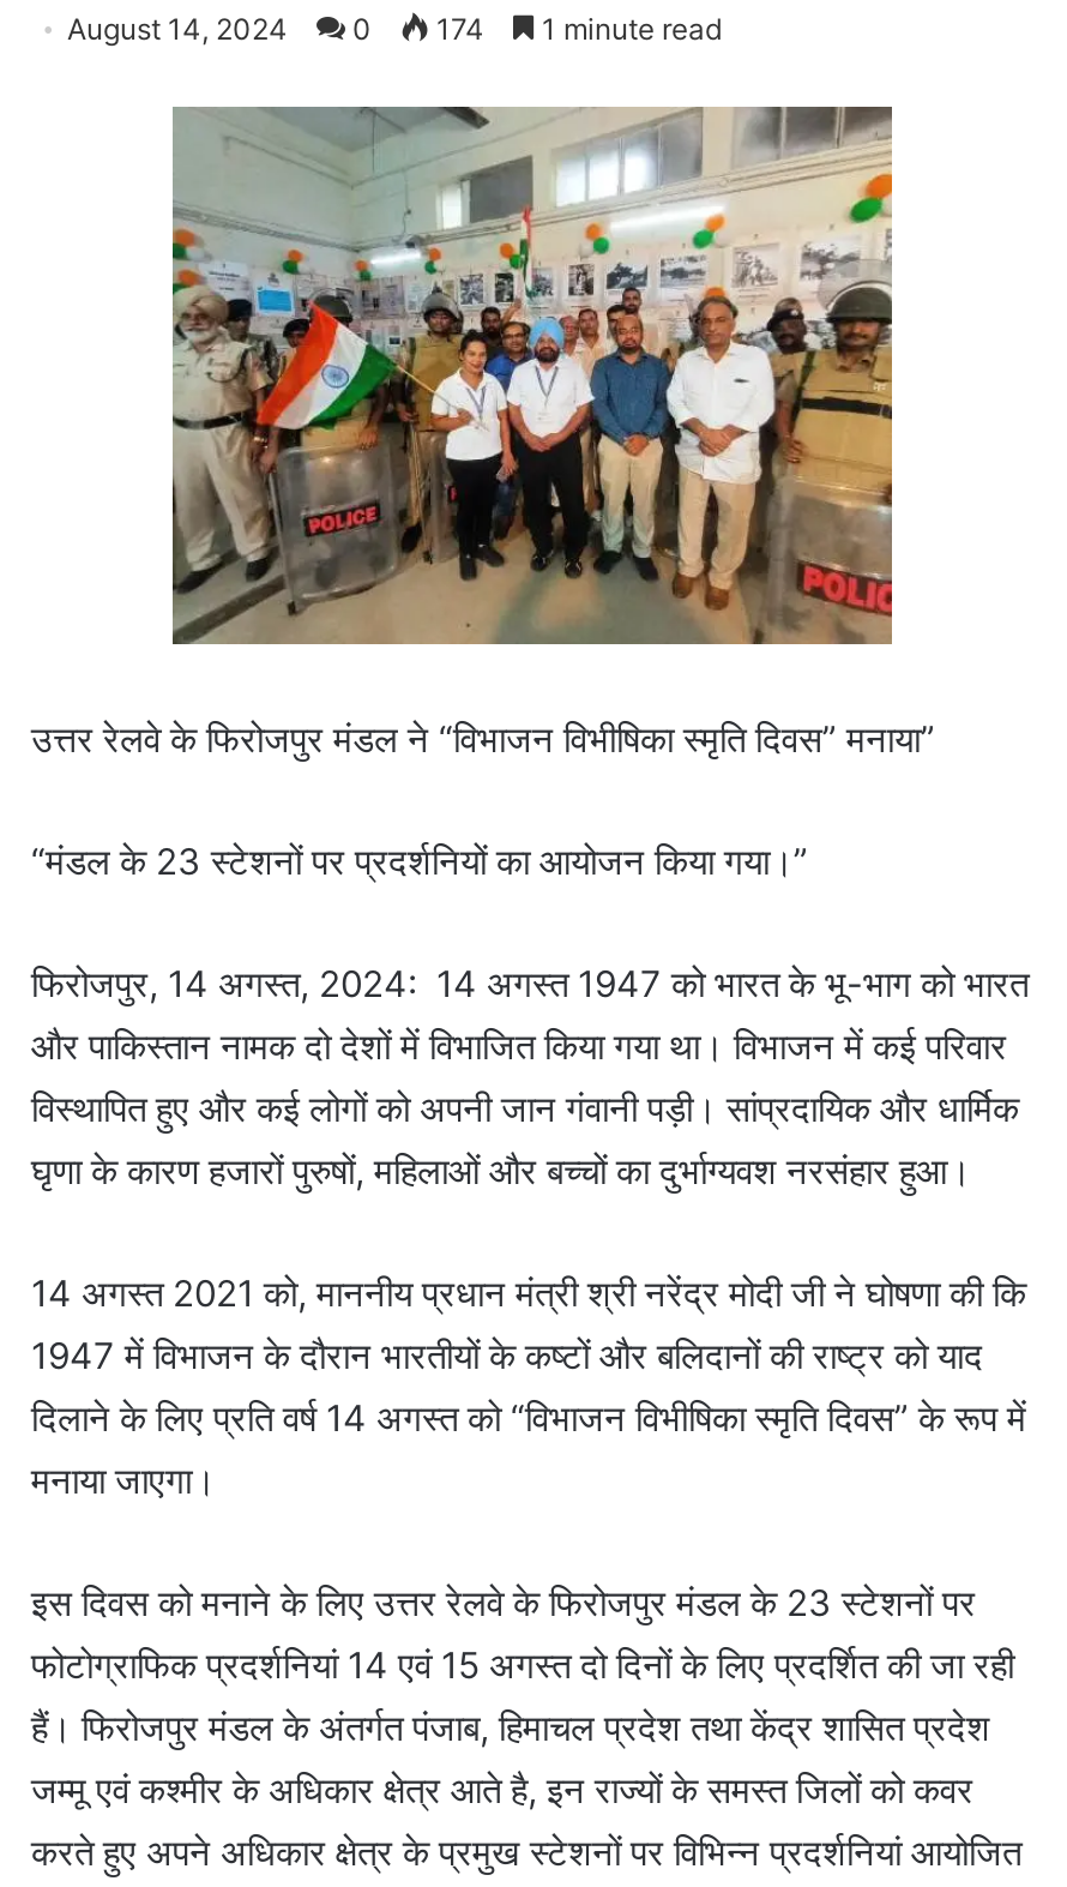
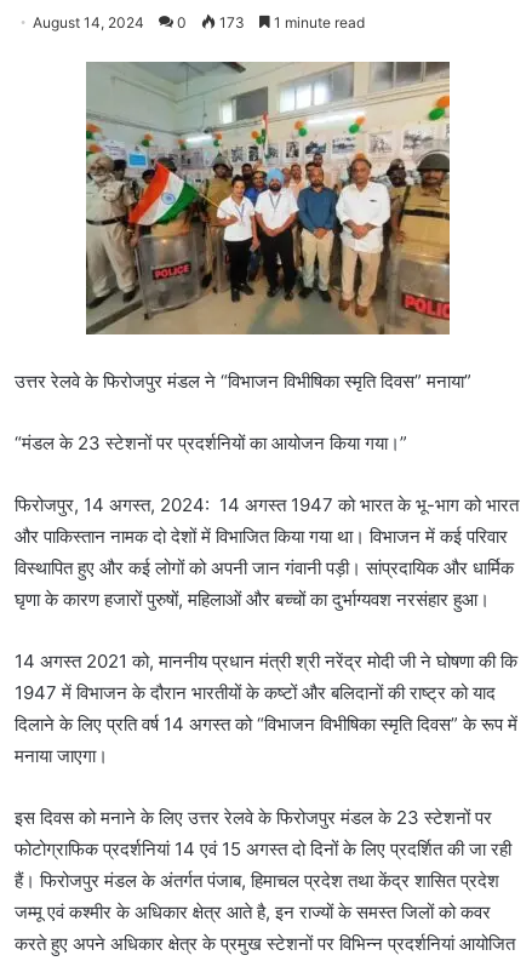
- August 14, 2024 0 174 1 minute read
+ August 14, 2024 0 173 1 minute read
